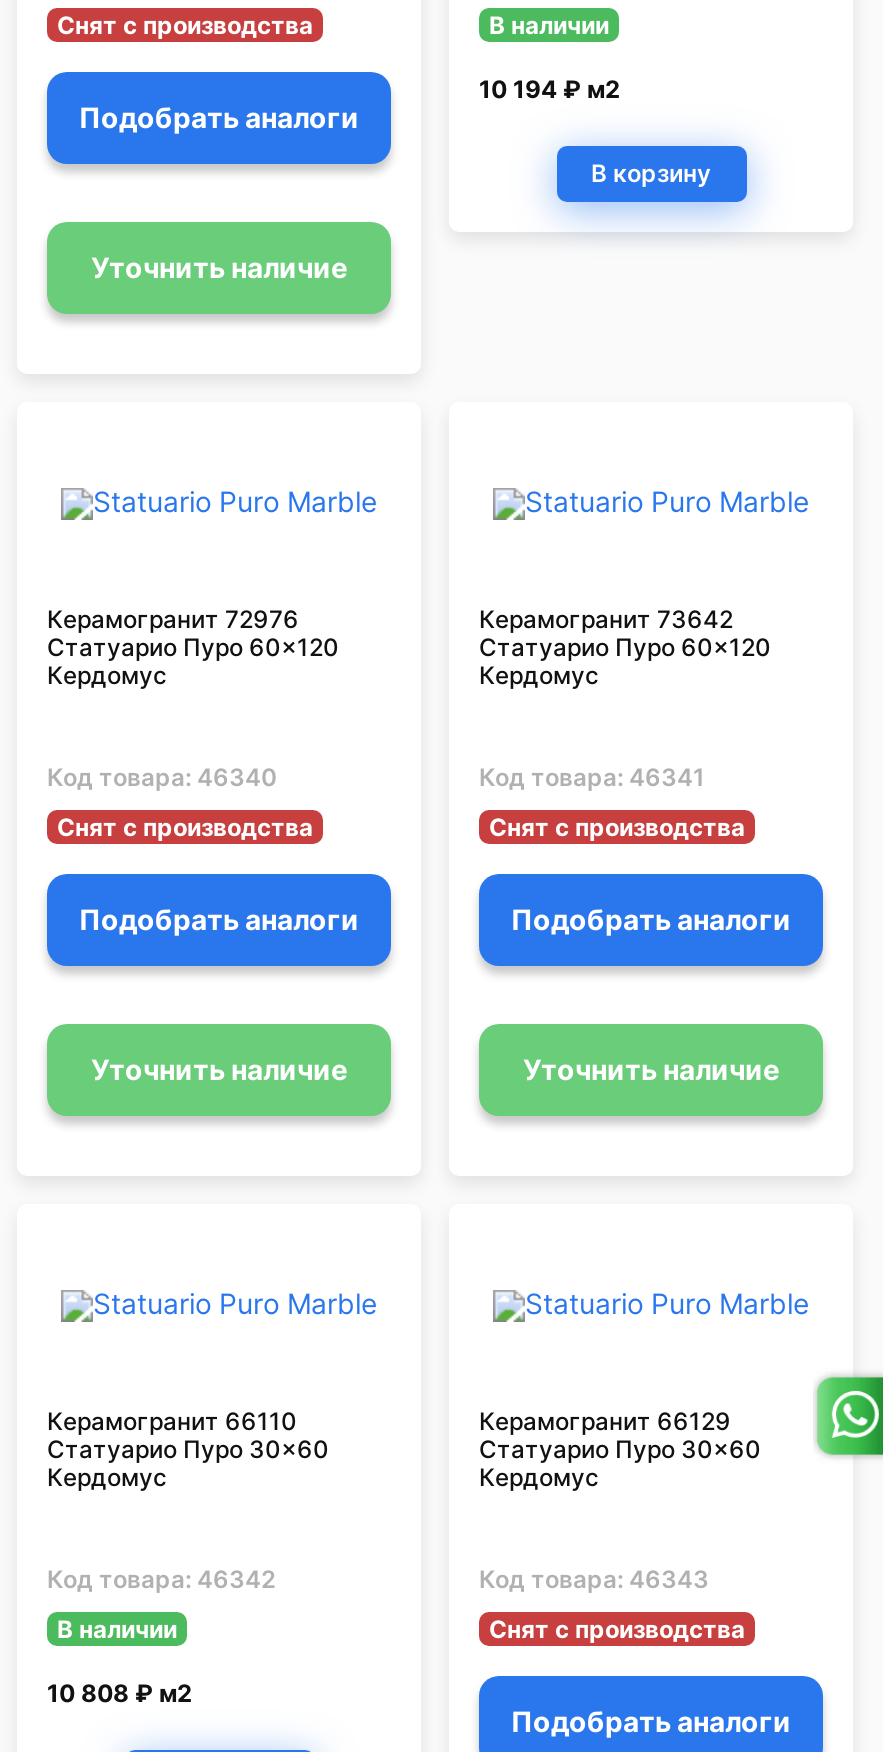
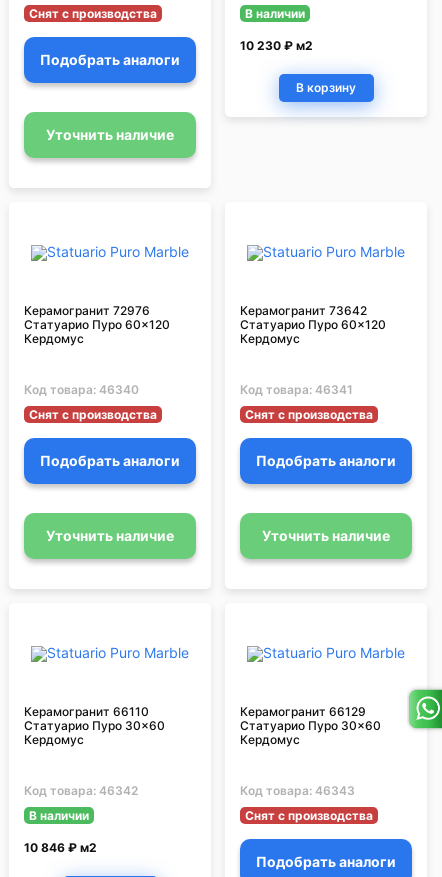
- 10 194 ₽ м2
+ 10 230 ₽ м2

- 10 808 ₽ м2
+ 10 846 ₽ м2
